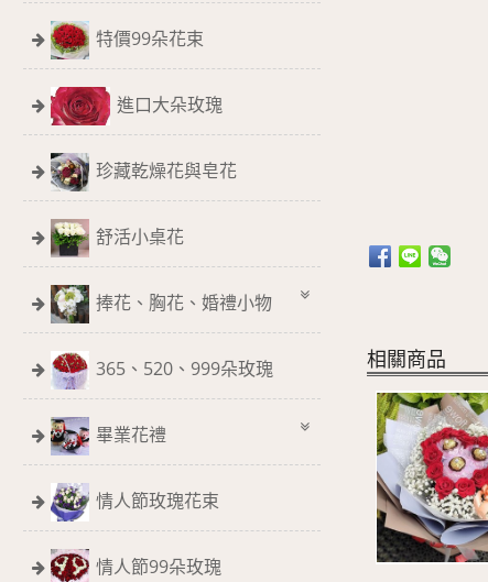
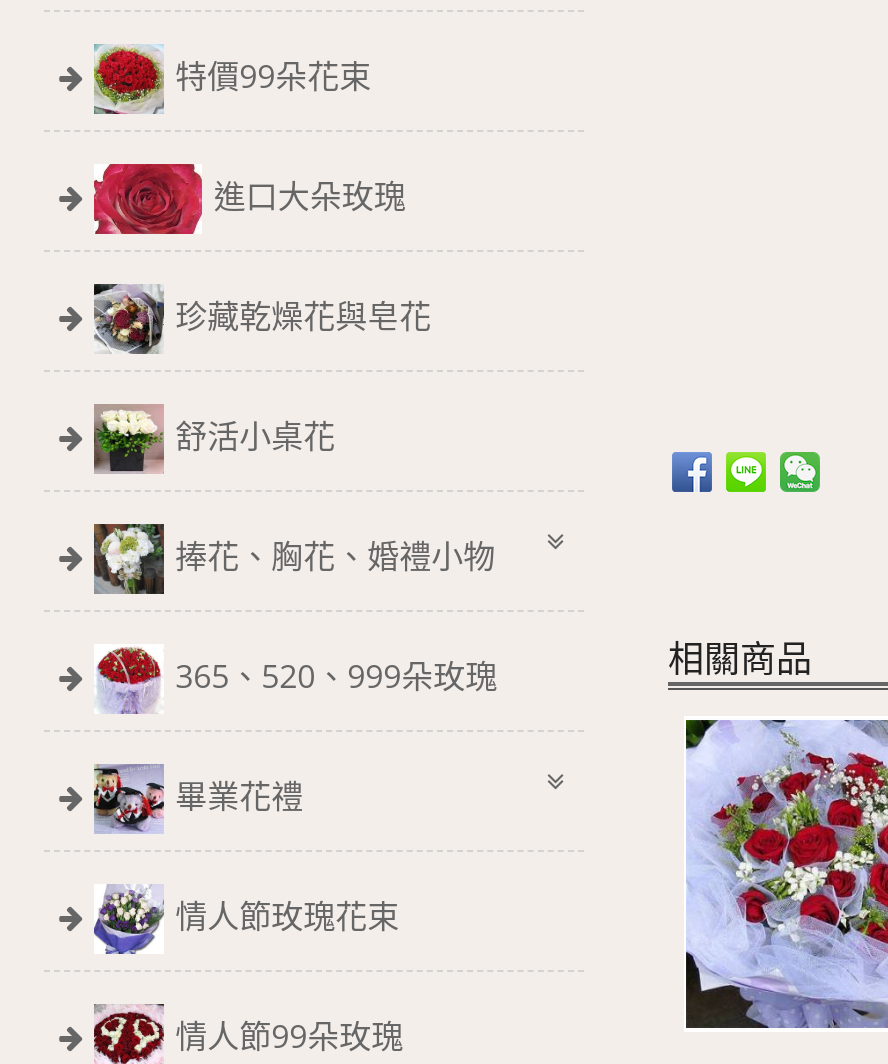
- [image]
+ [image]
